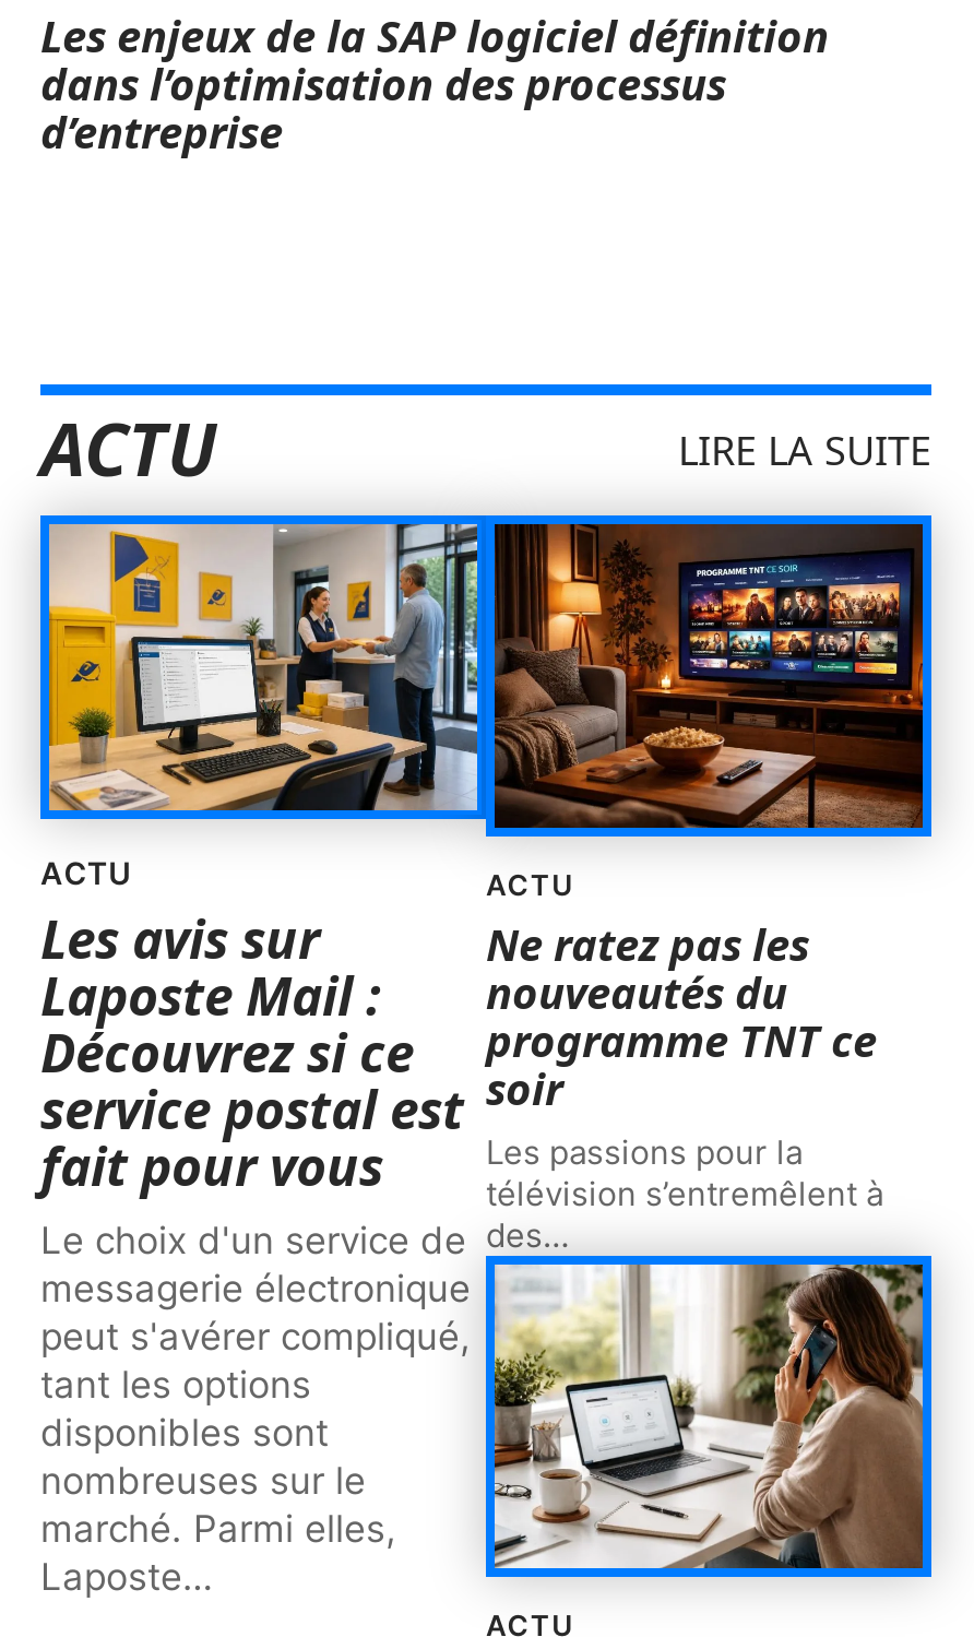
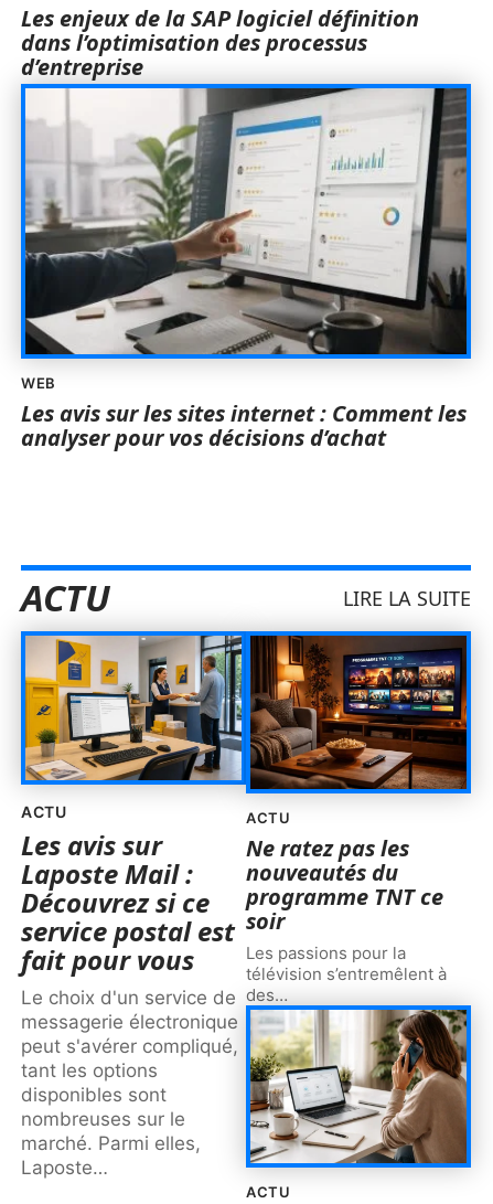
+ [image]
+ WEB
+ Les avis sur les sites internet : Comment les
+ analyser pour vos décisions d’achat
